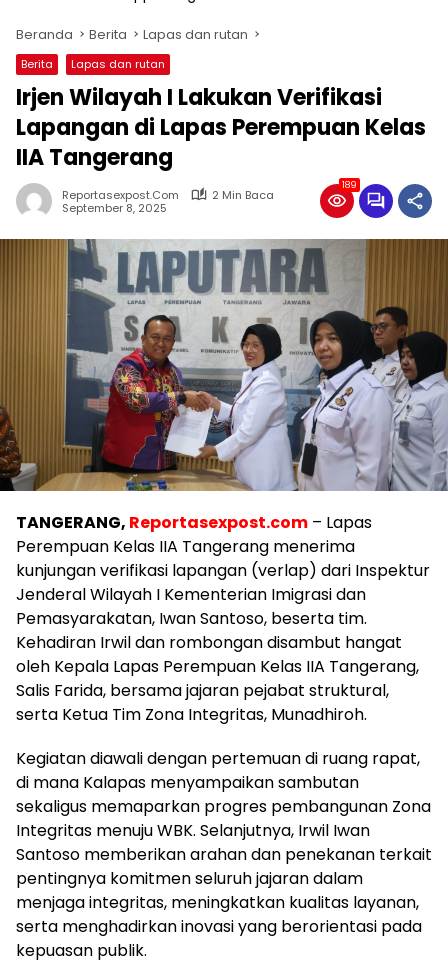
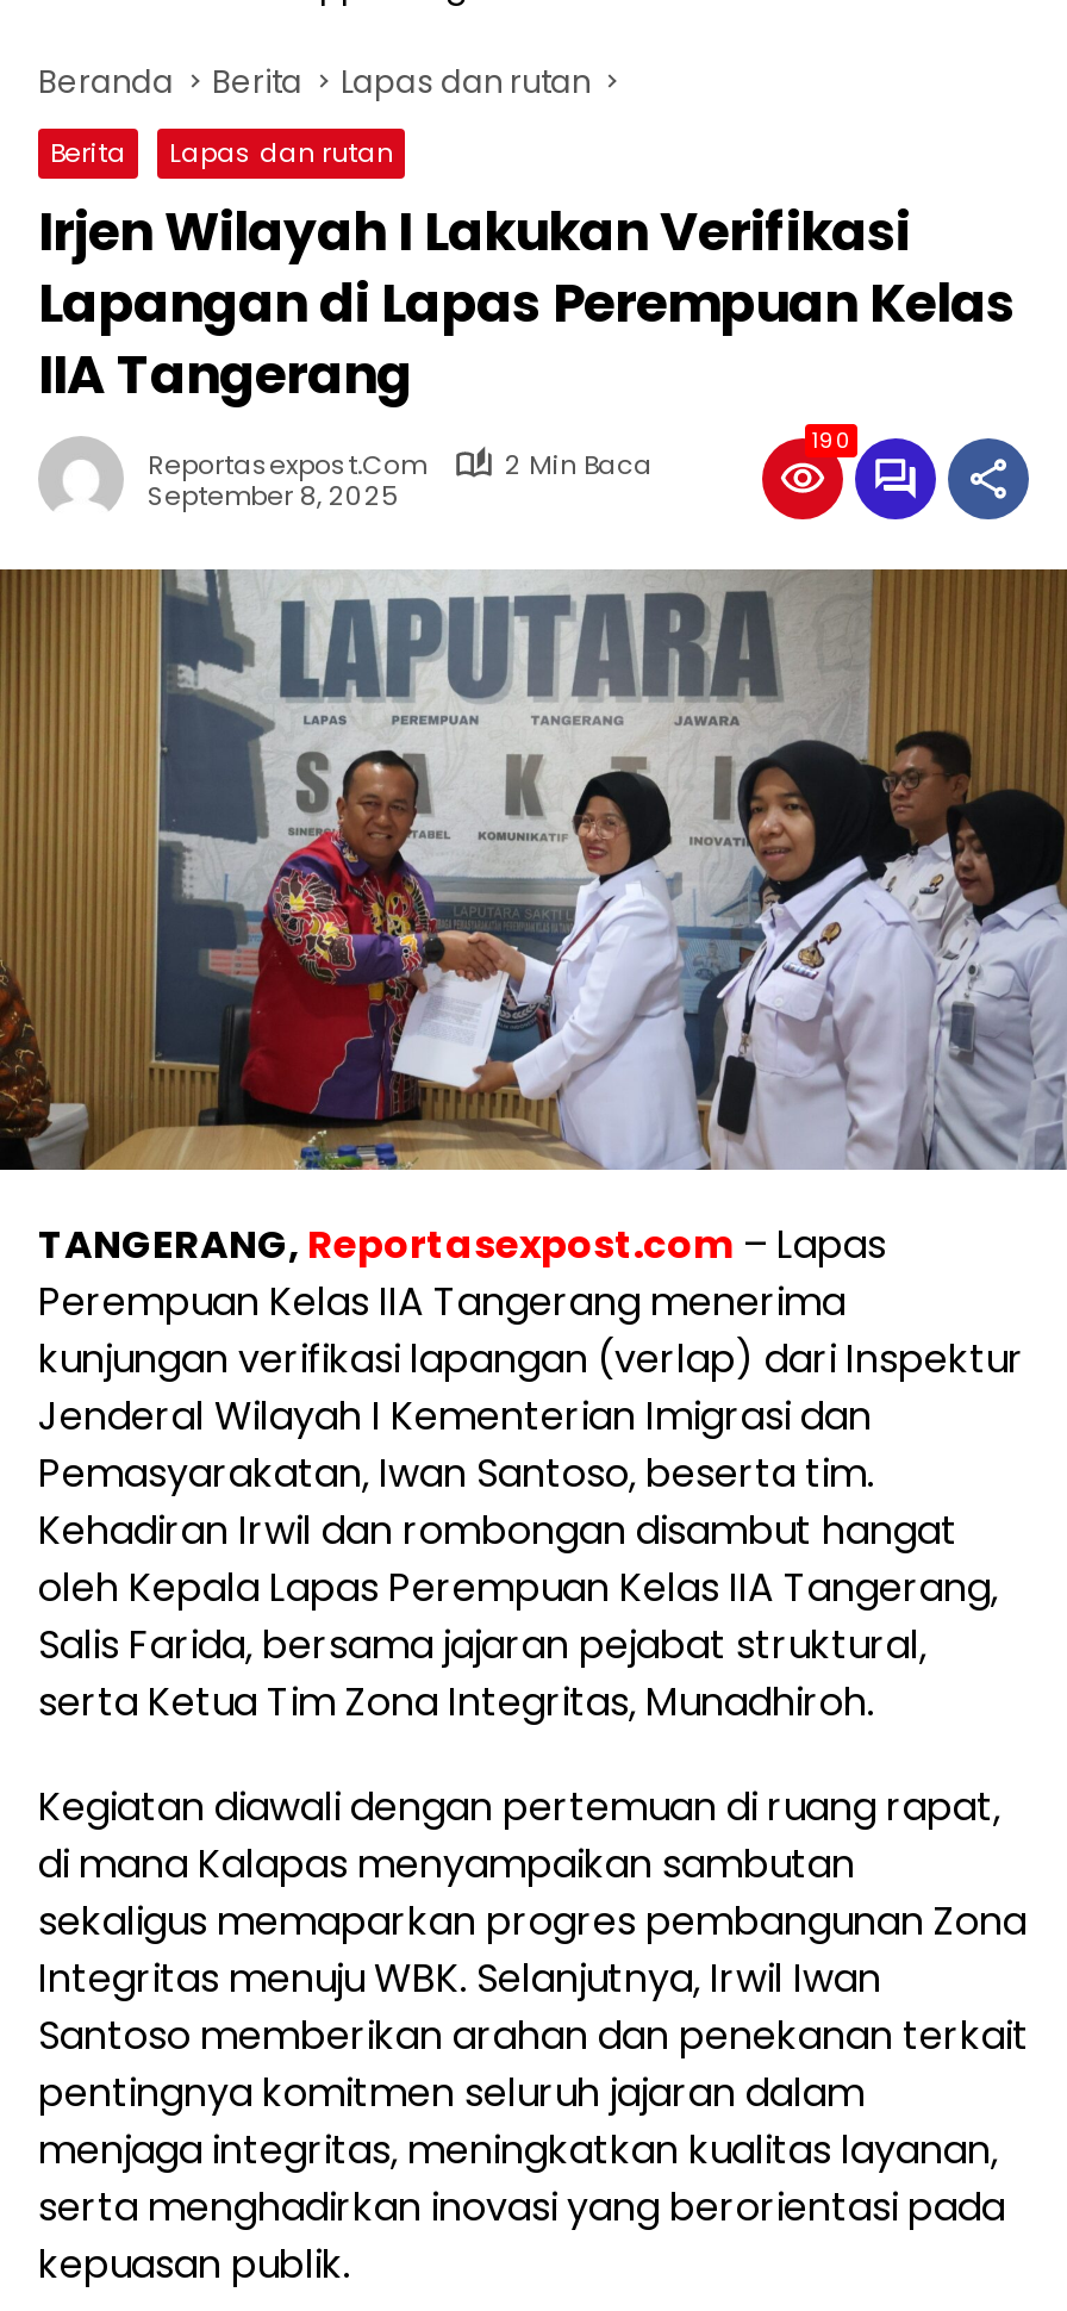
- 189
+ 190
